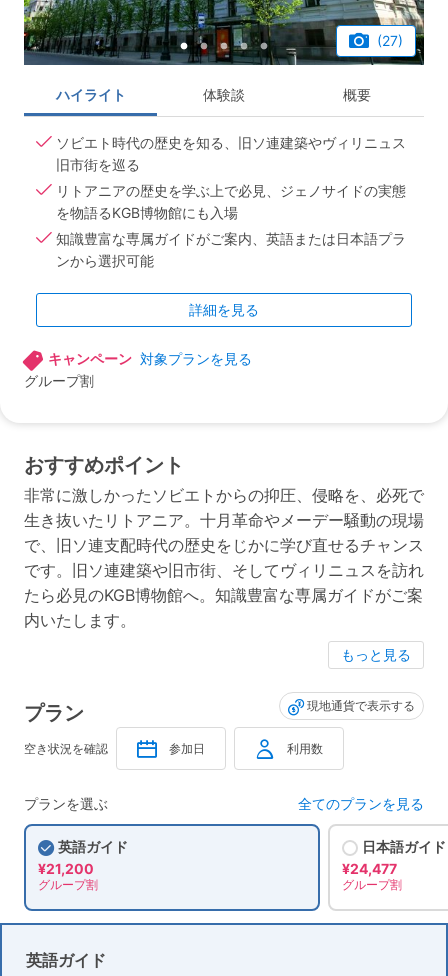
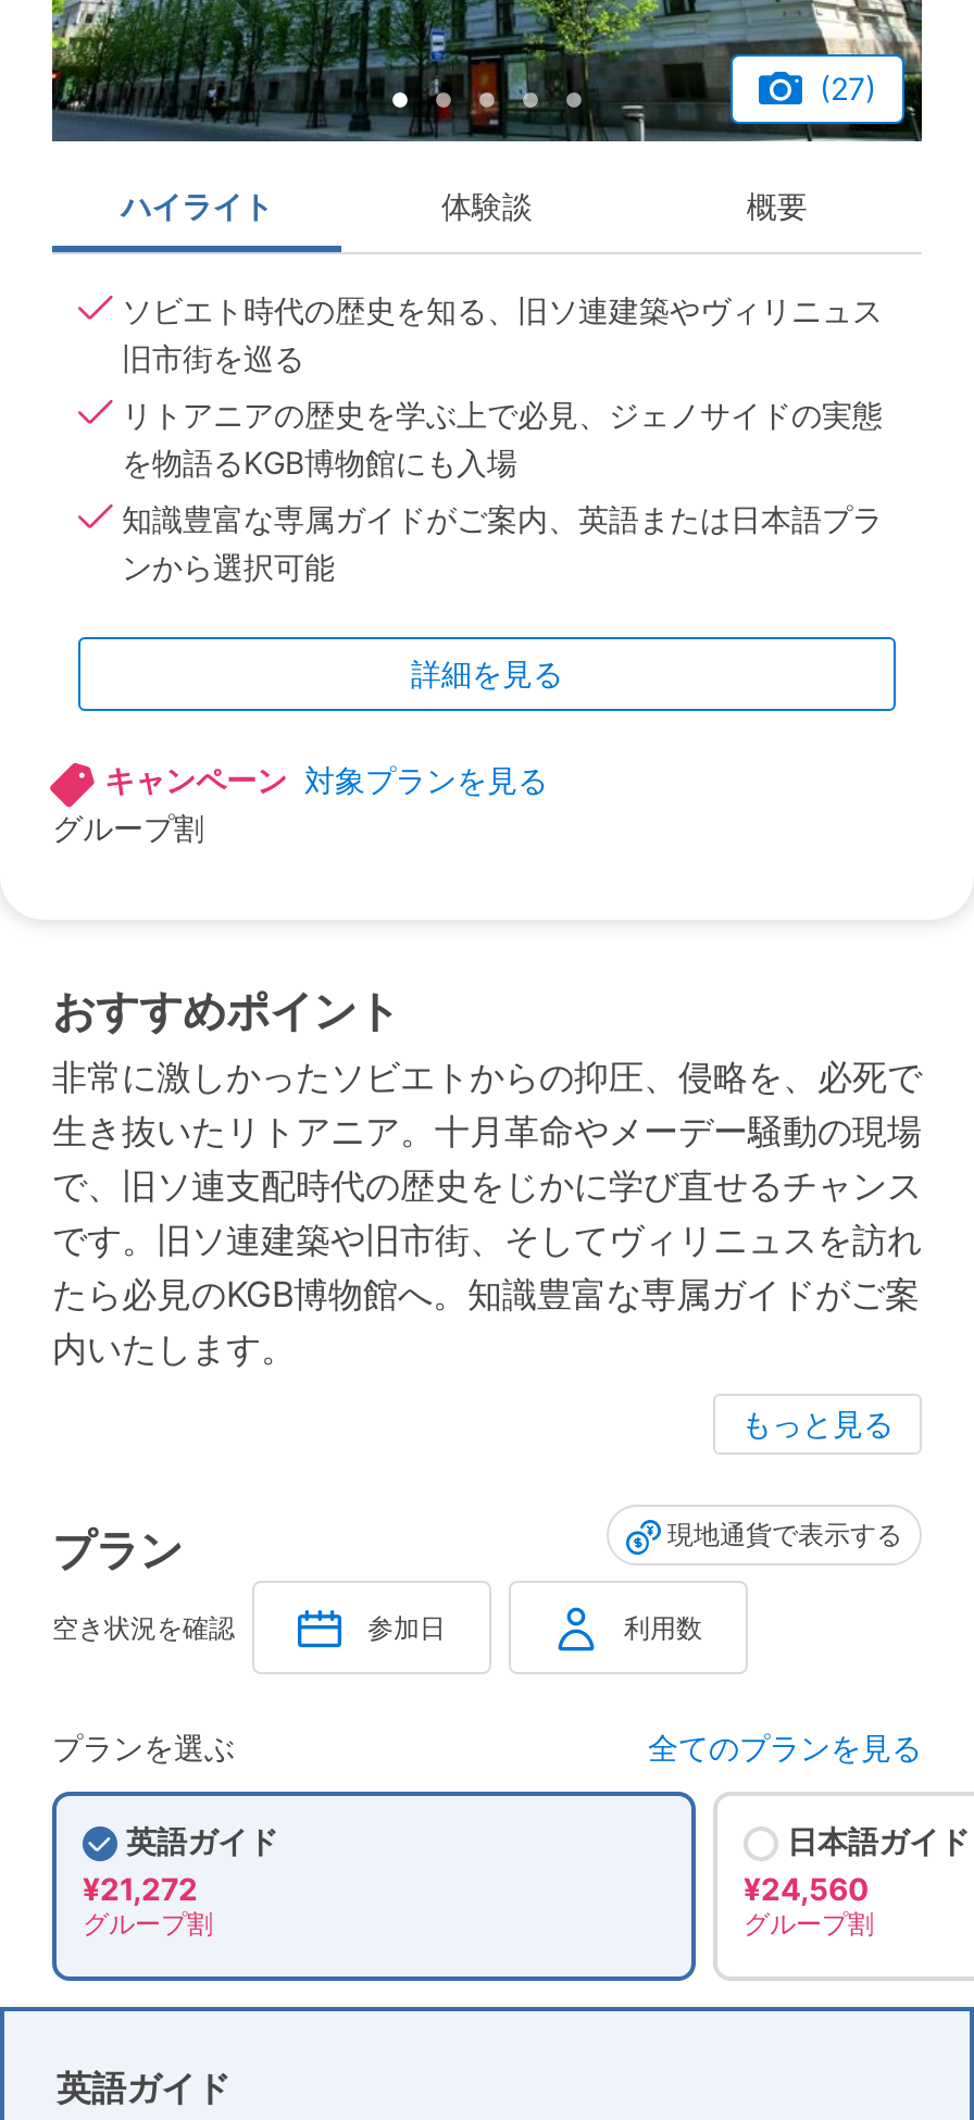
- ¥21,200
+ ¥21,272

- ¥24,477
+ ¥24,560
